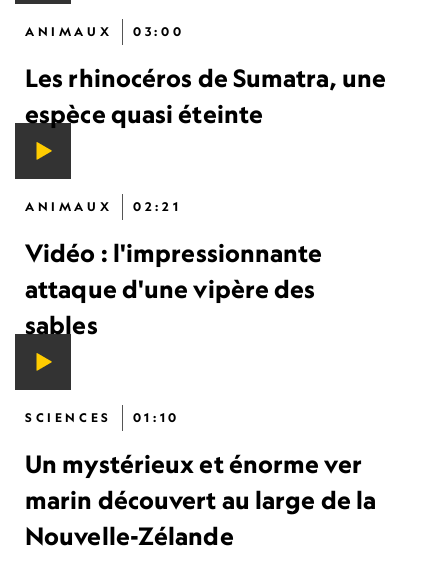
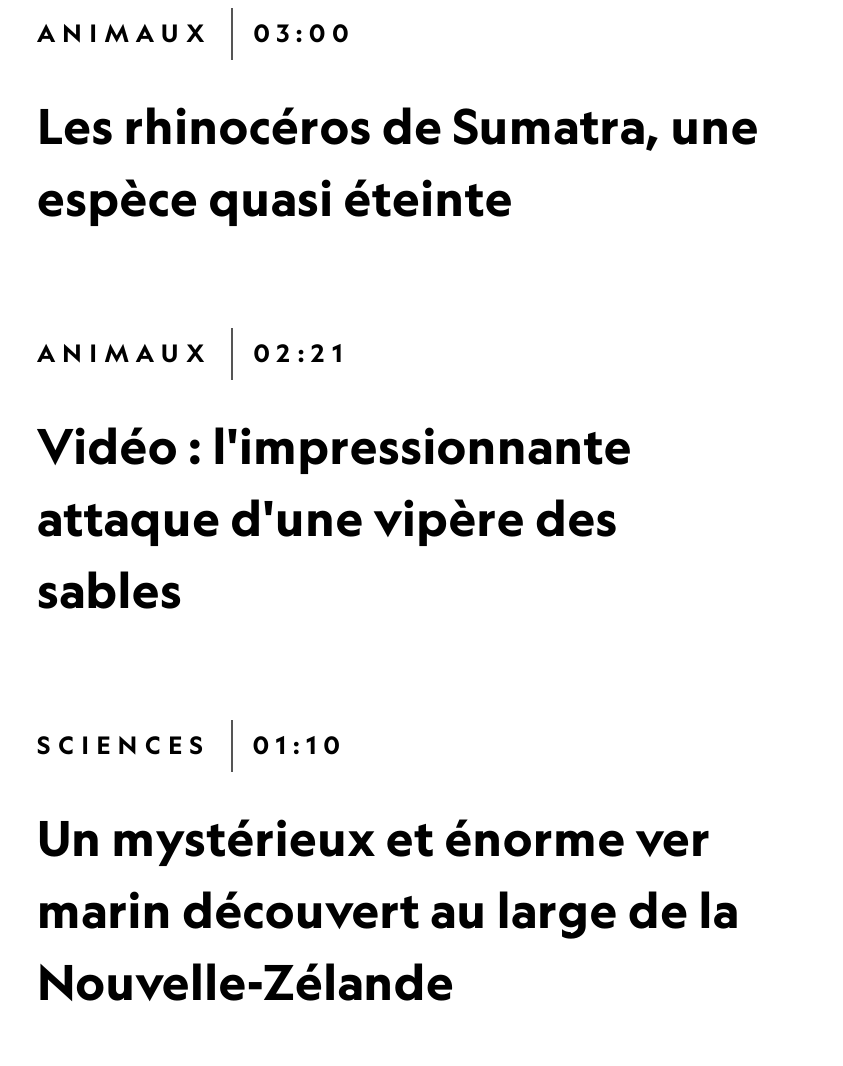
- [image]

- [image]
